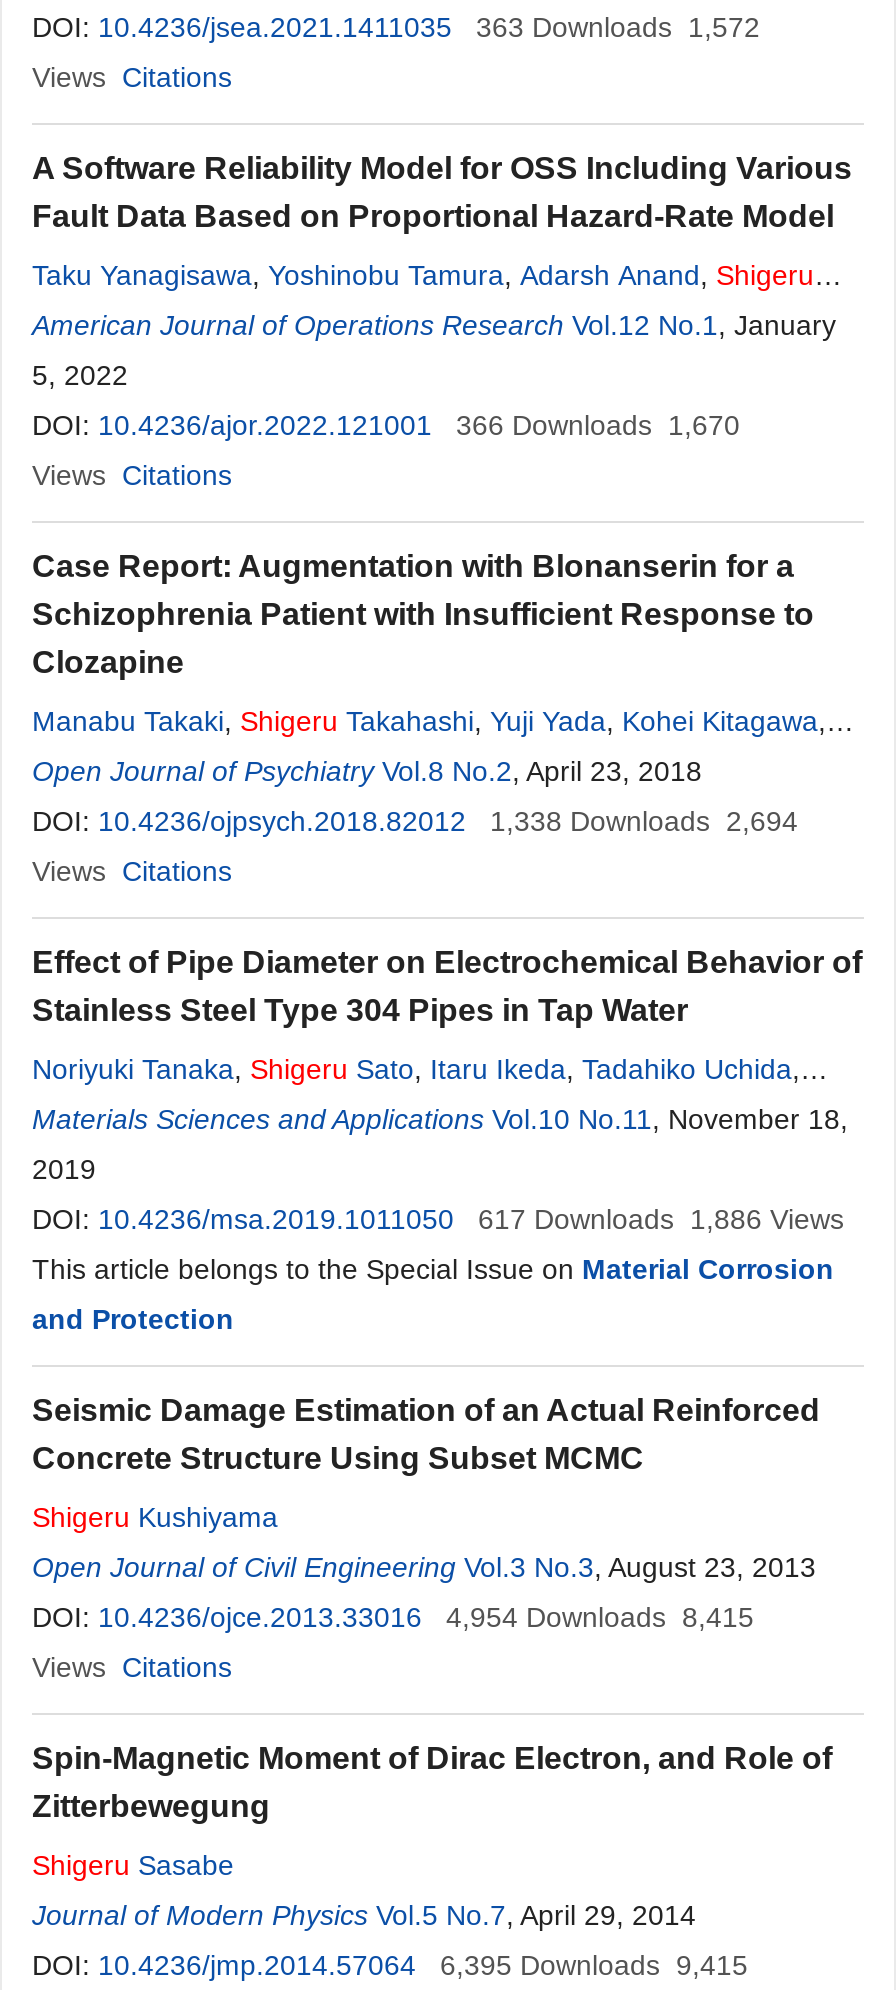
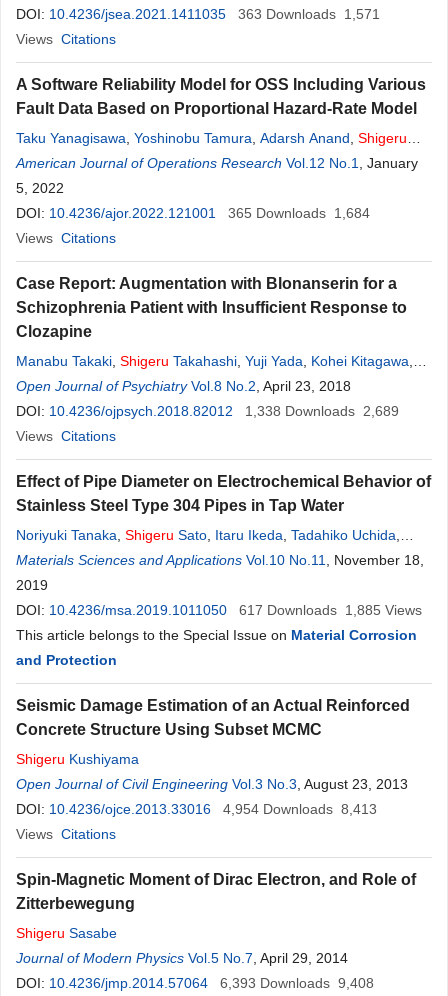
- DOI: 10.4236/jsea.2021.1411035 363 Downloads 1,572
+ DOI: 10.4236/jsea.2021.1411035 363 Downloads 1,571

- DOI: 10.4236/ajor.2022.121001 366 Downloads 1,670
+ DOI: 10.4236/ajor.2022.121001 365 Downloads 1,684

- DOI: 10.4236/ojpsych.2018.82012 1,338 Downloads 2,694
+ DOI: 10.4236/ojpsych.2018.82012 1,338 Downloads 2,689

- 617 Downloads 1,886 Views
+ 617 Downloads 1,885 Views

- DOI: 10.4236/ojce.2013.33016 4,954 Downloads 8,415
+ DOI: 10.4236/ojce.2013.33016 4,954 Downloads 8,413

- DOI: 10.4236/jmp.2014.57064 6,395 Downloads 9,415
+ DOI: 10.4236/jmp.2014.57064 6,393 Downloads 9,408
